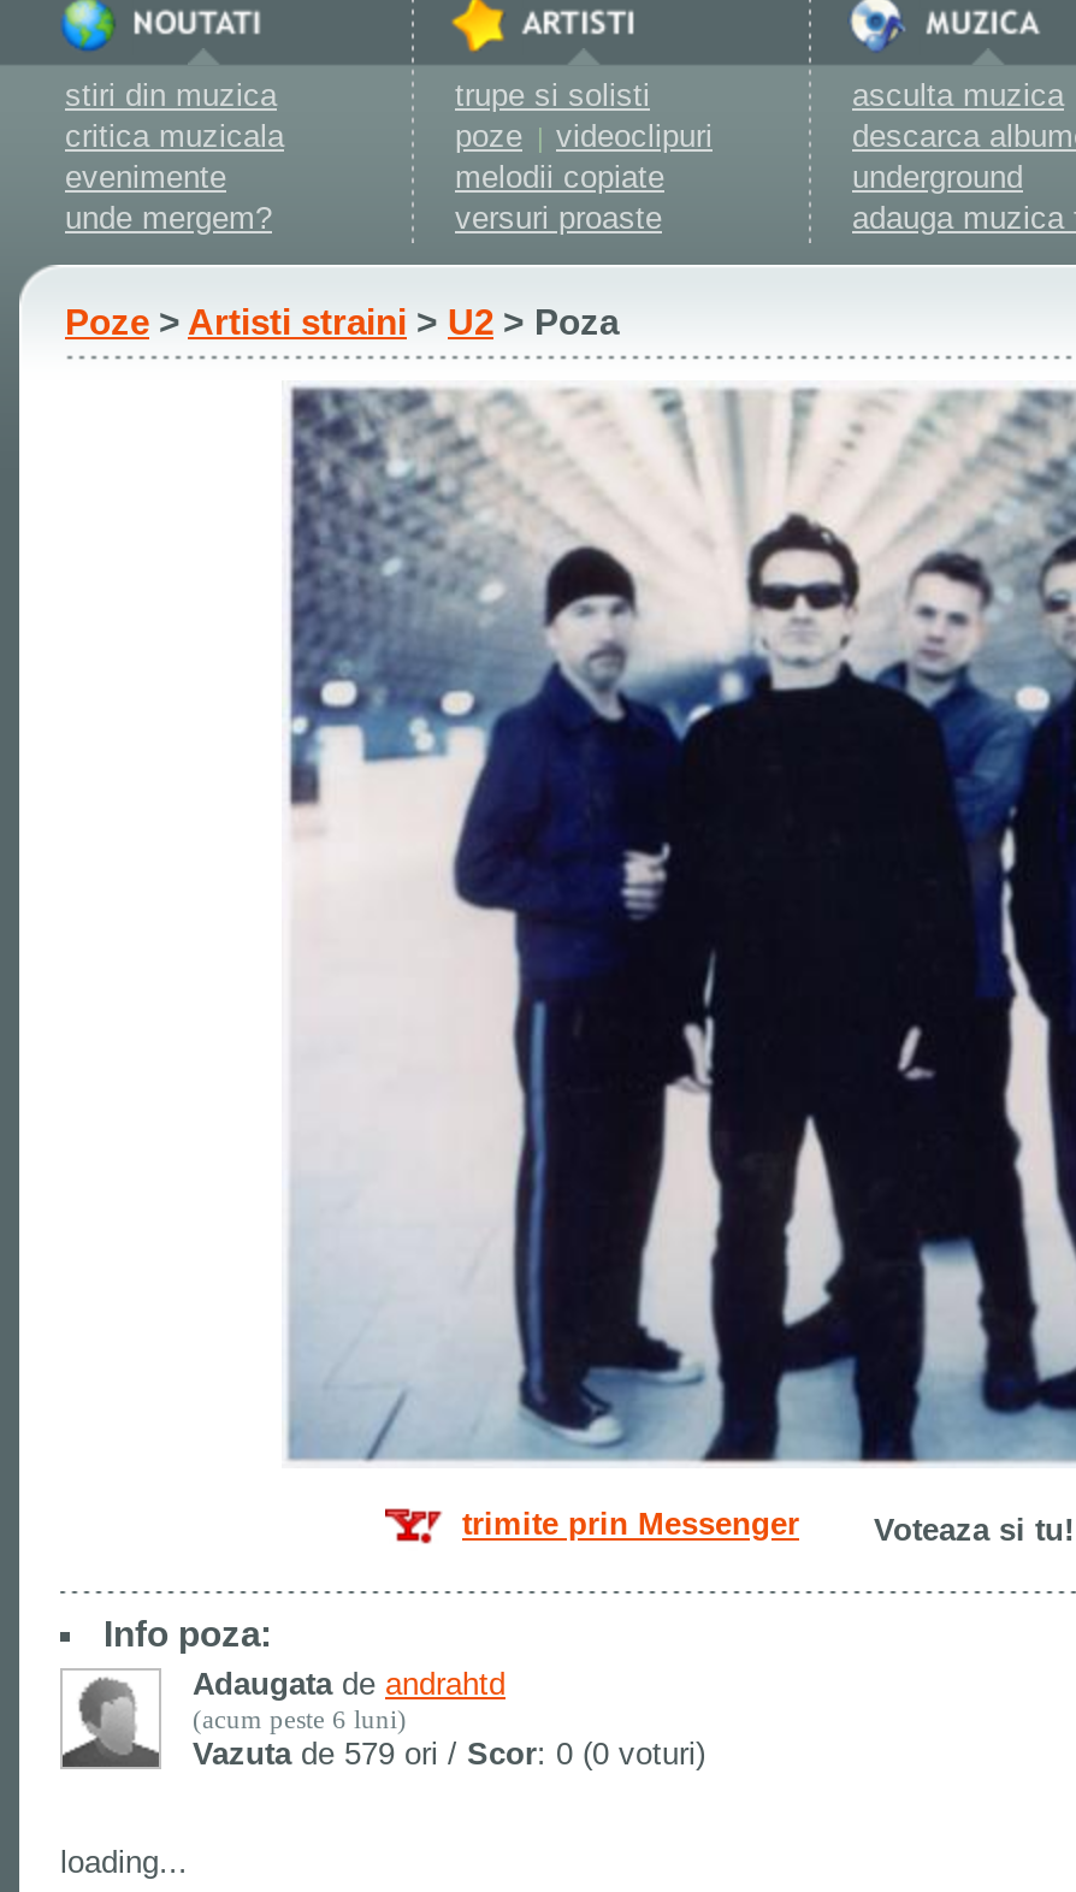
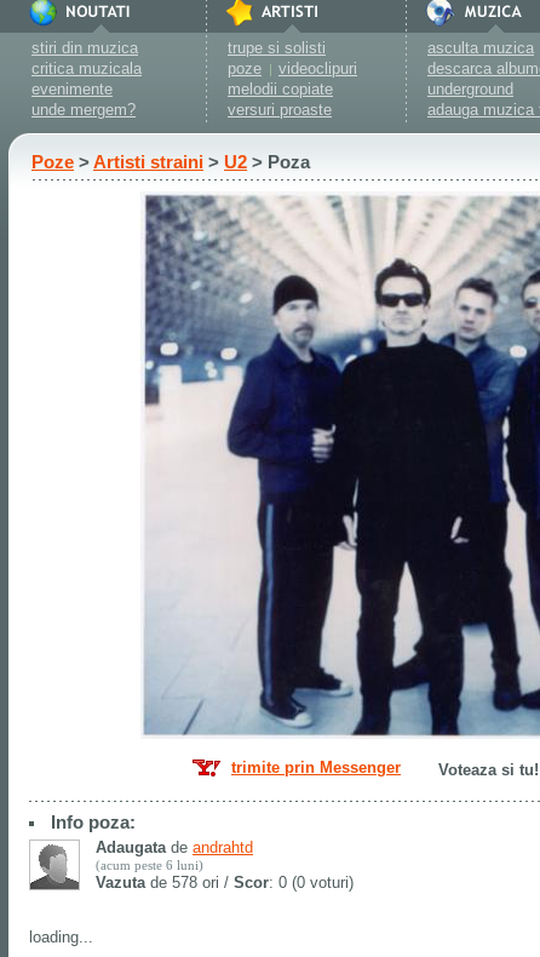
- Vazuta de 579 ori / Scor: 0 (0 voturi)
+ Vazuta de 578 ori / Scor: 0 (0 voturi)
